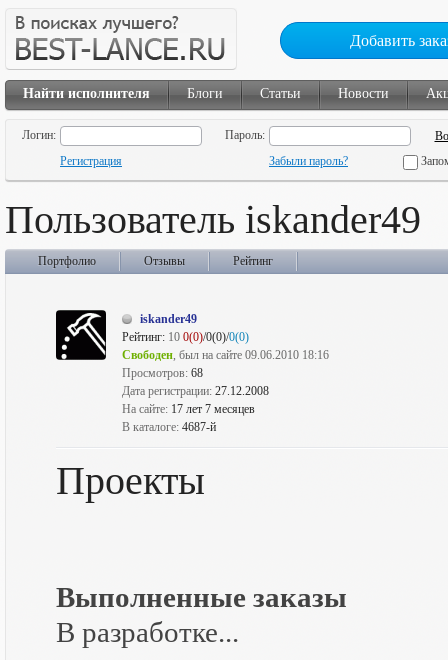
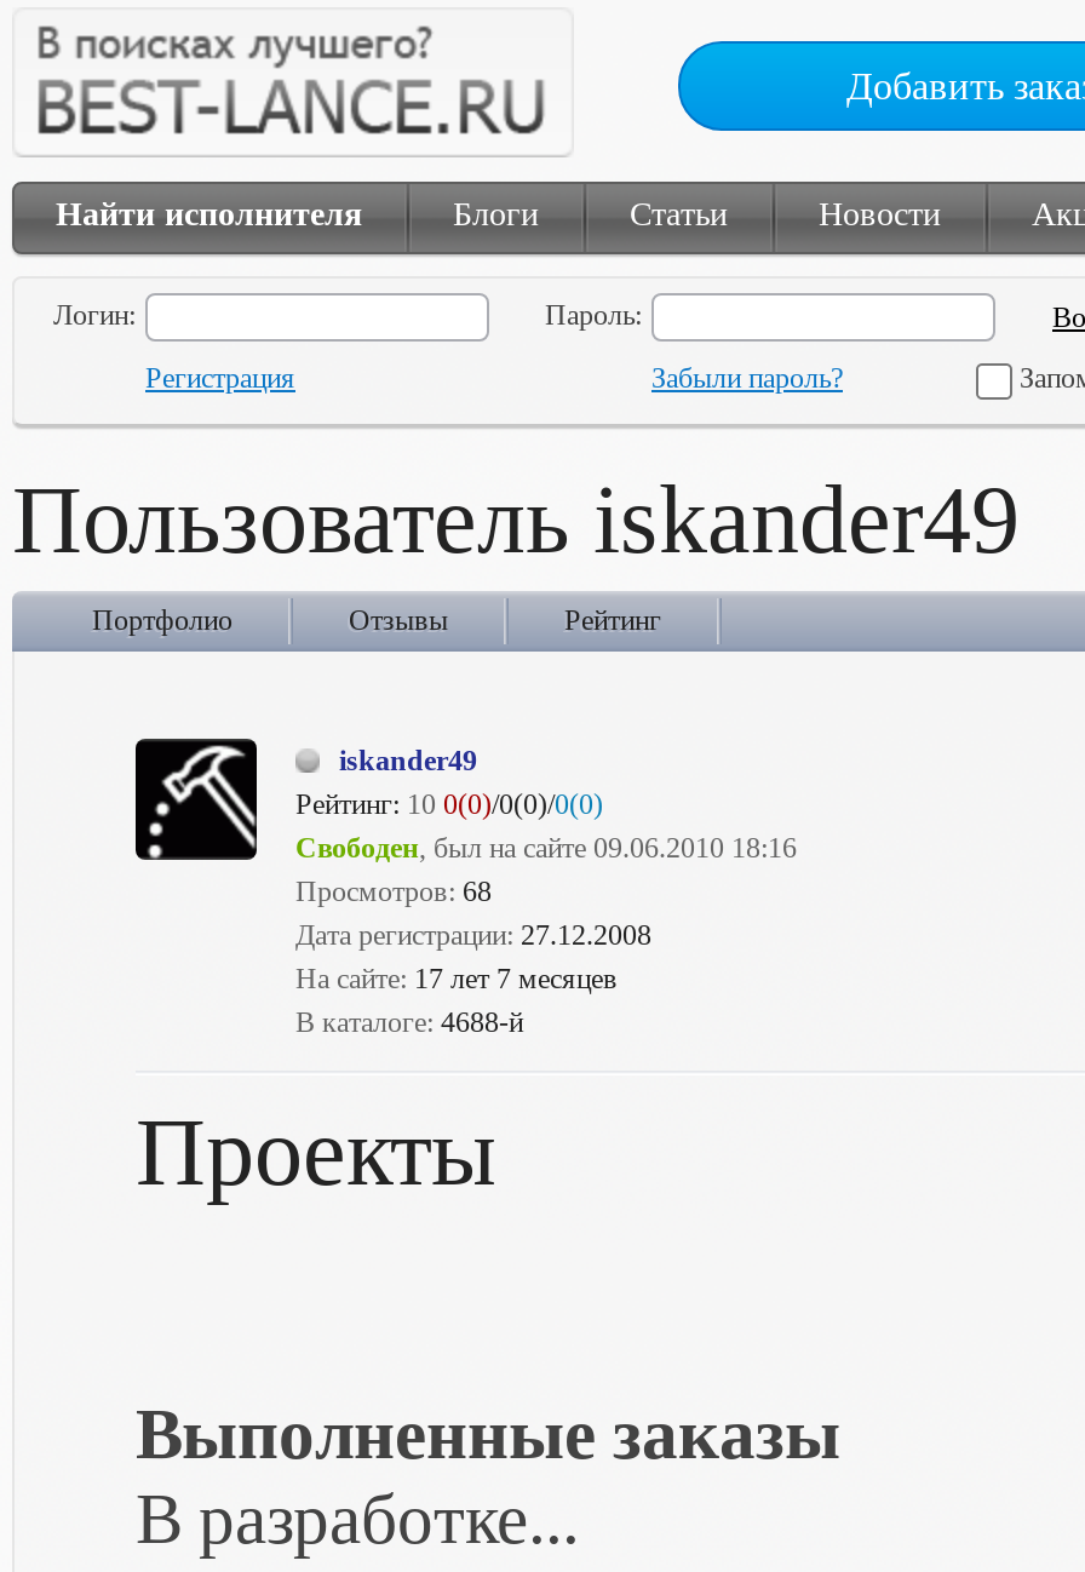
- В каталоге: 4687-й
+ В каталоге: 4688-й
